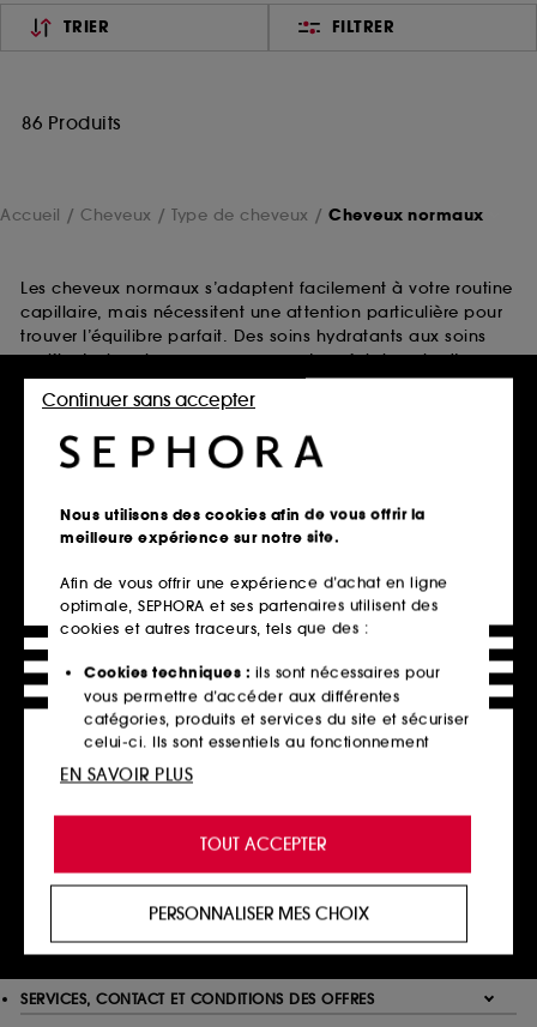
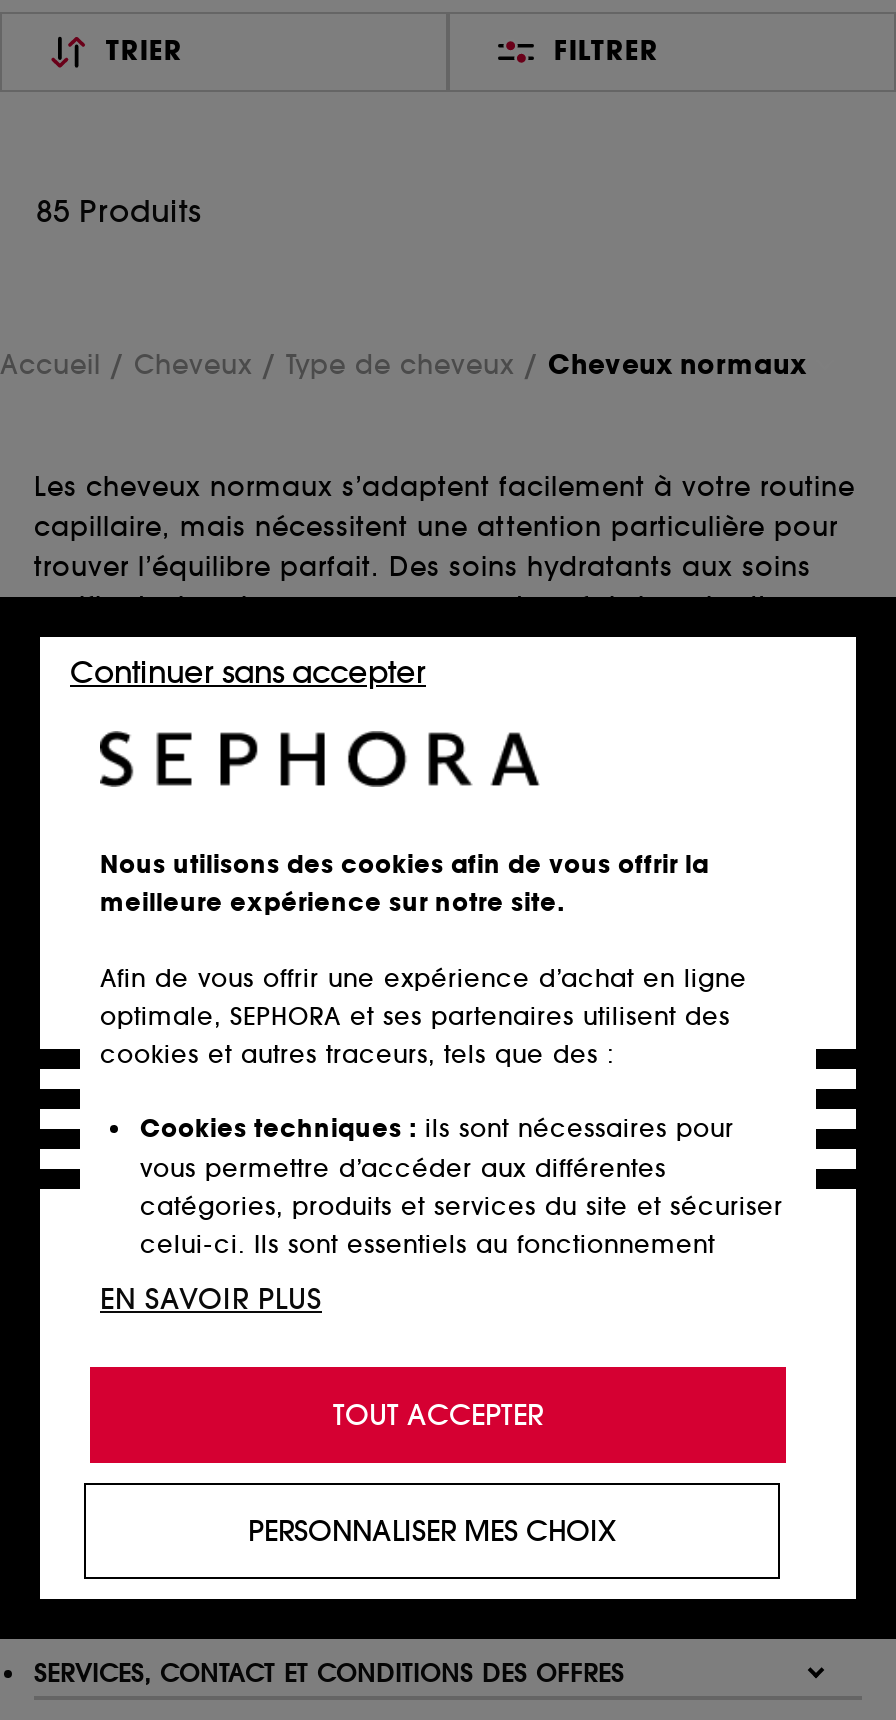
- 86 Produits
+ 85 Produits
